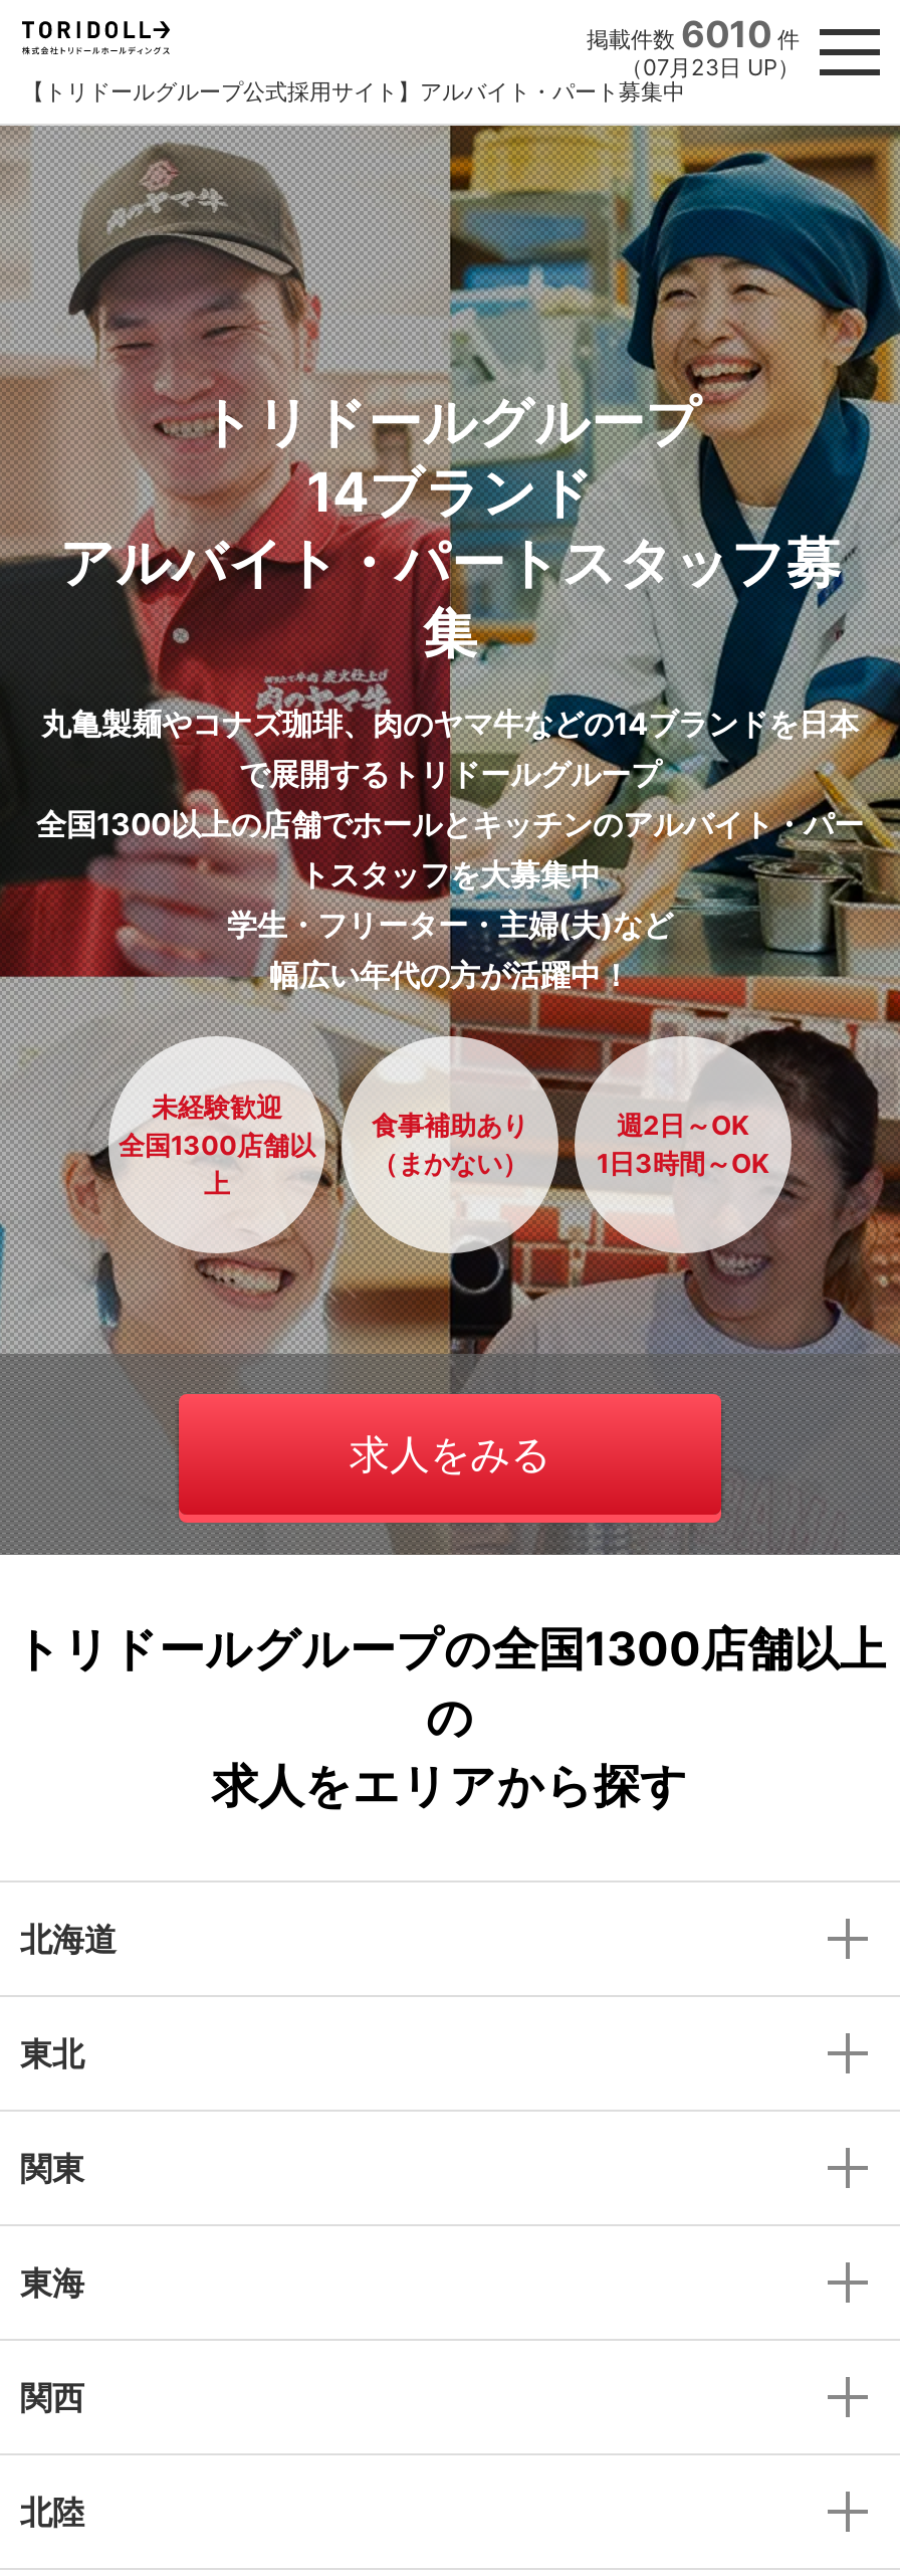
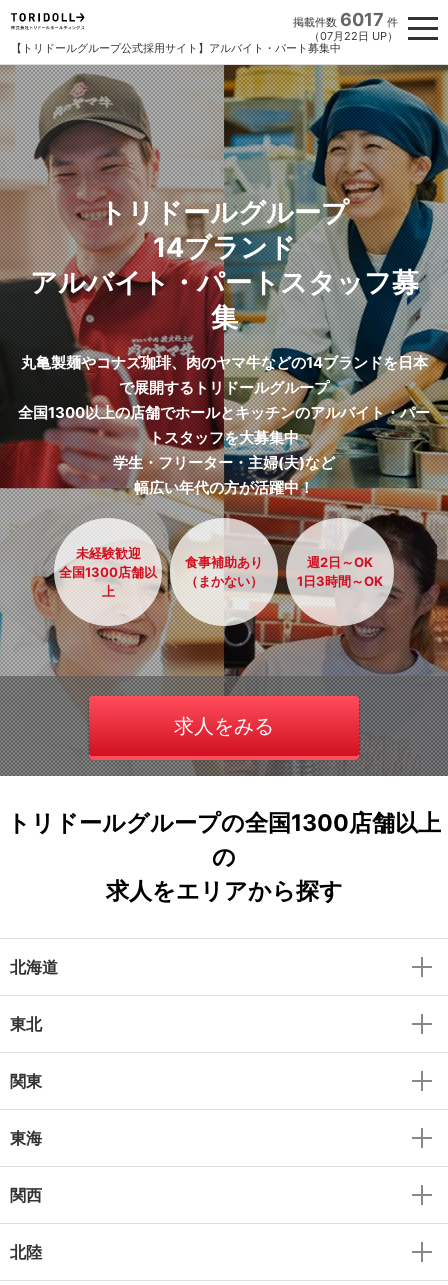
- 掲載件数 6010 件
+ 掲載件数 6017 件

- （07月23日 UP）
+ （07月22日 UP）
